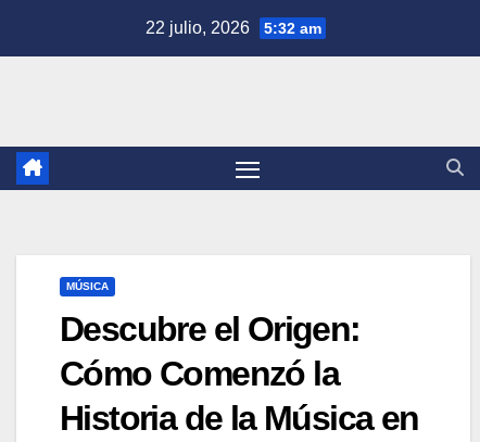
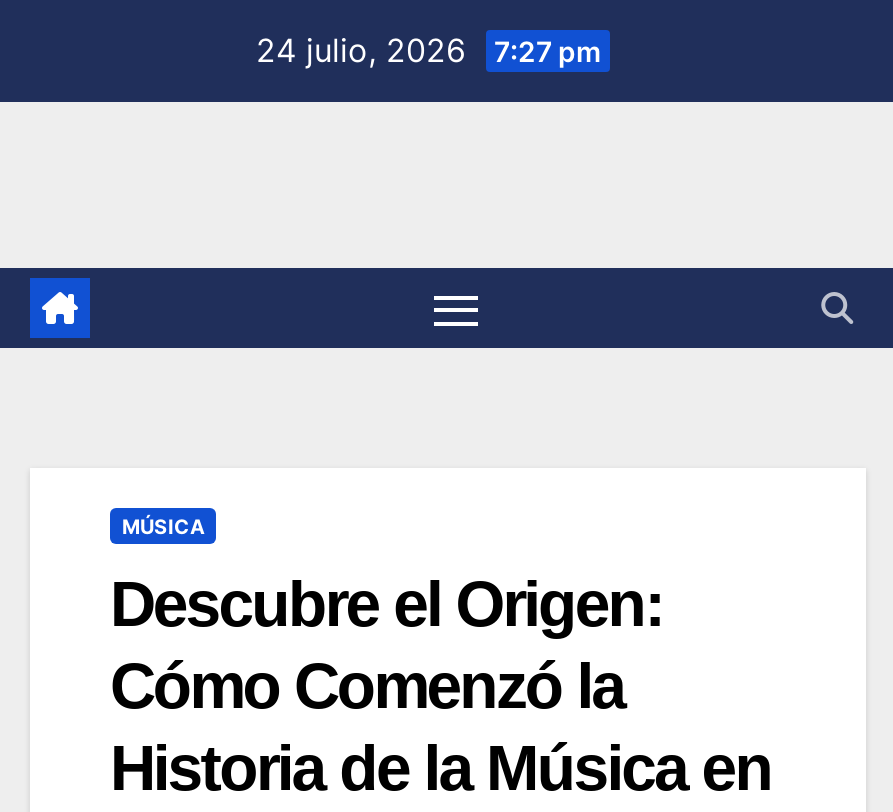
- 22 julio, 2026 5:32 am
+ 24 julio, 2026 7:27 pm
